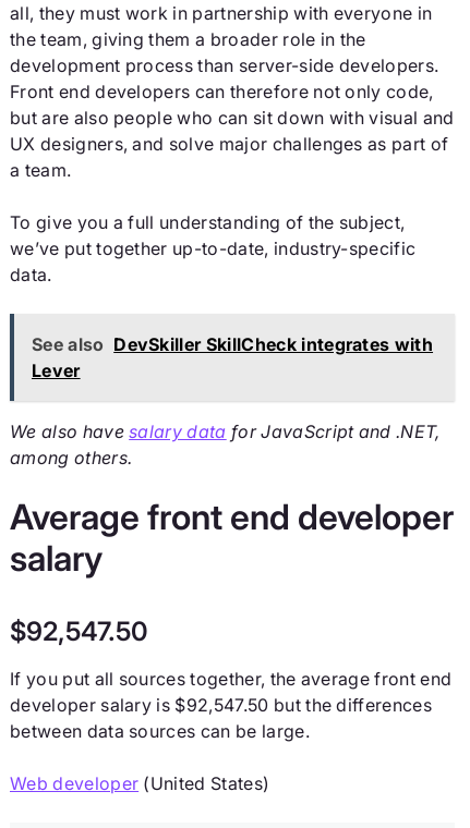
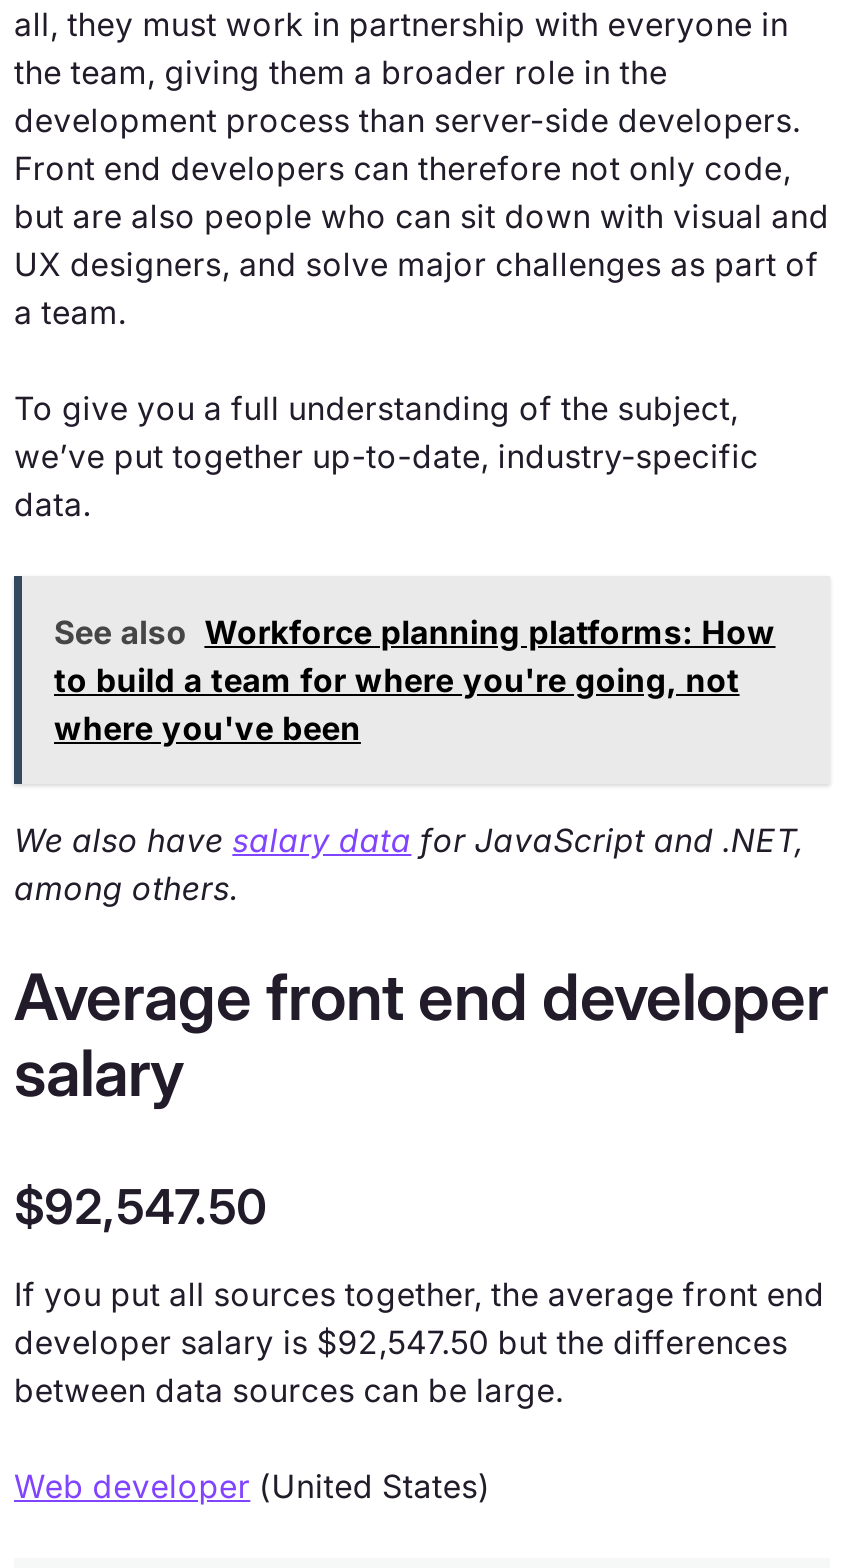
- See also DevSkiller SkillCheck integrates with
- Lever
+ See also Workforce planning platforms: How
+ to build a team for where you're going, not
+ where you've been
